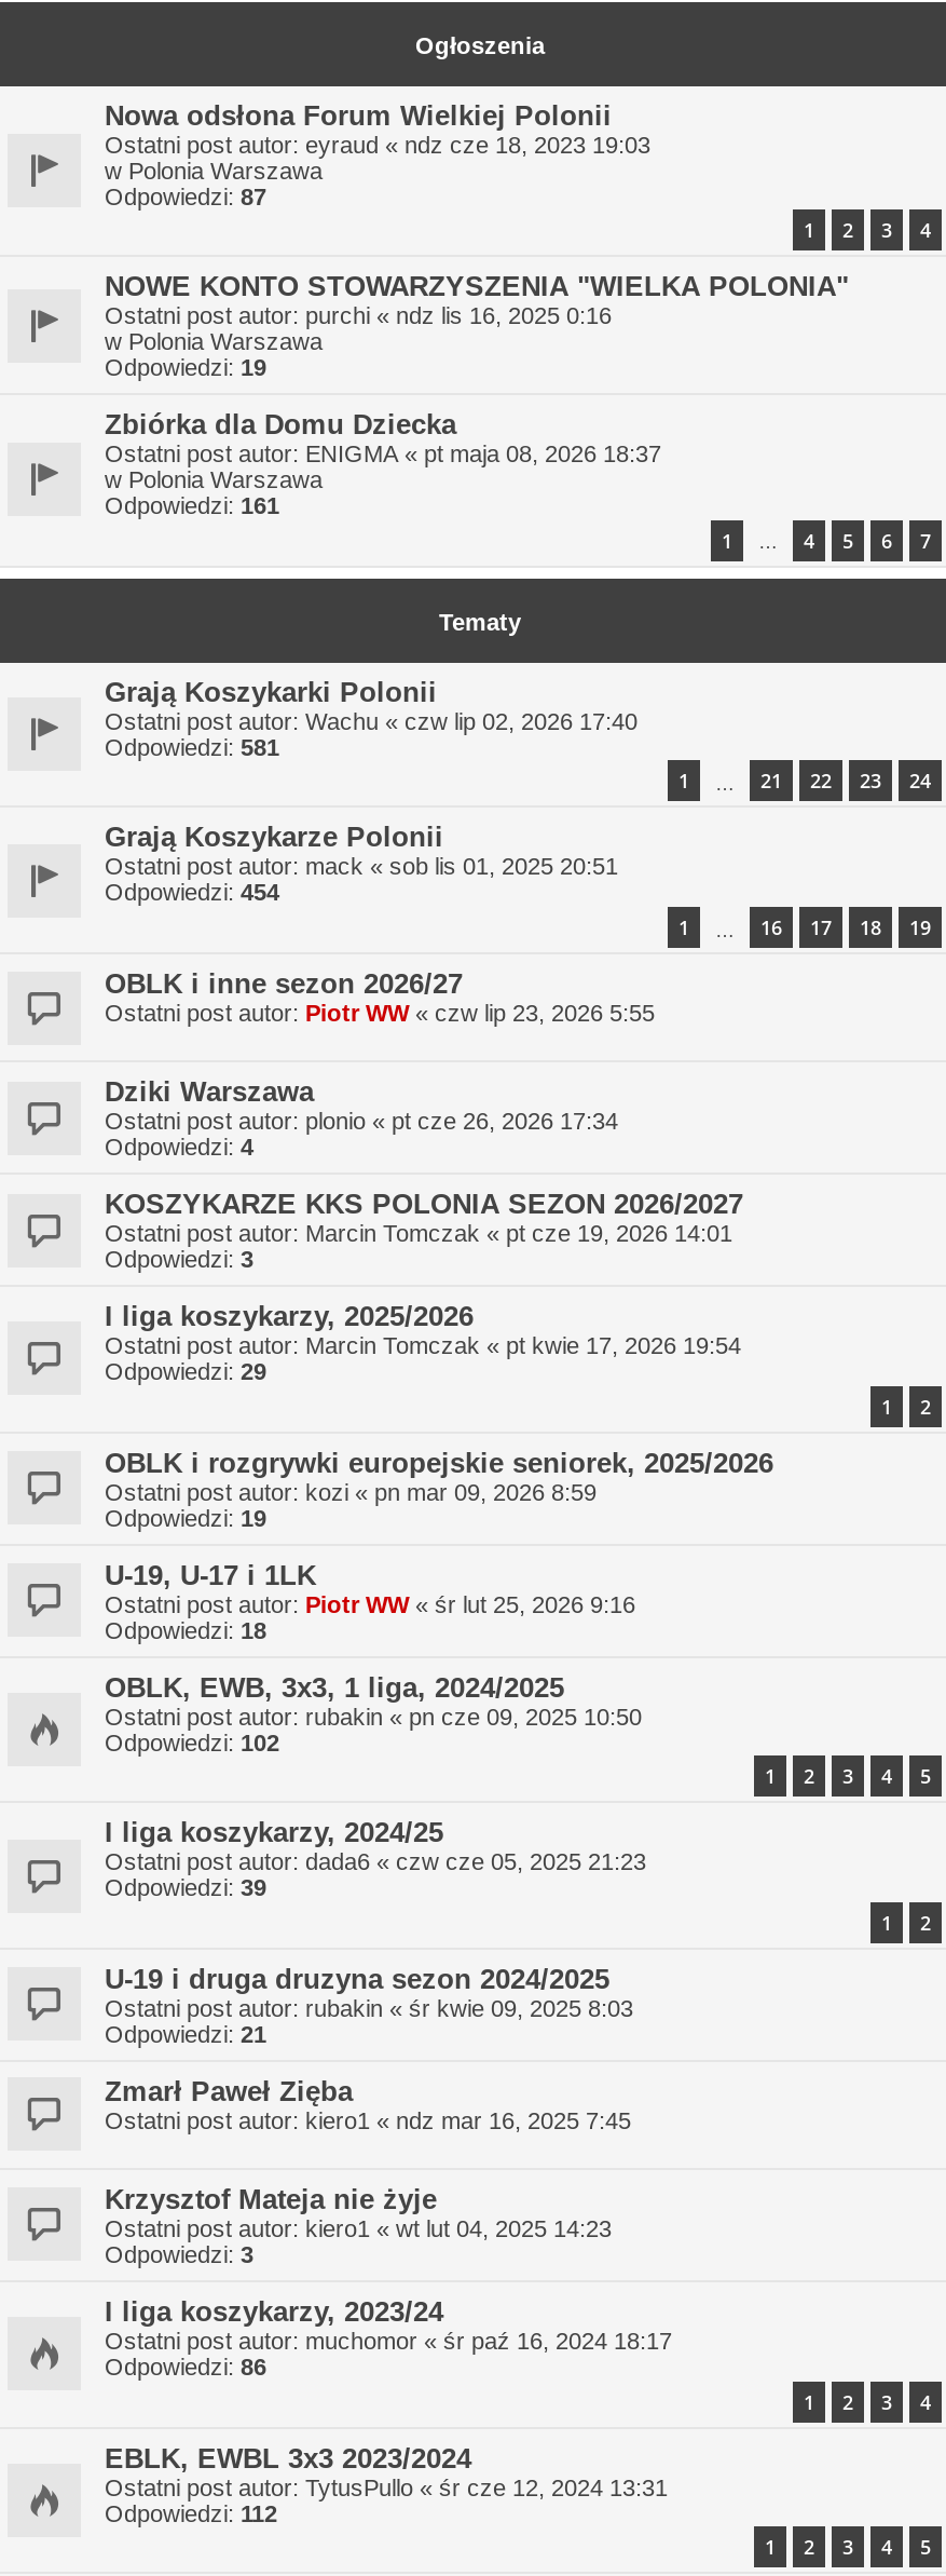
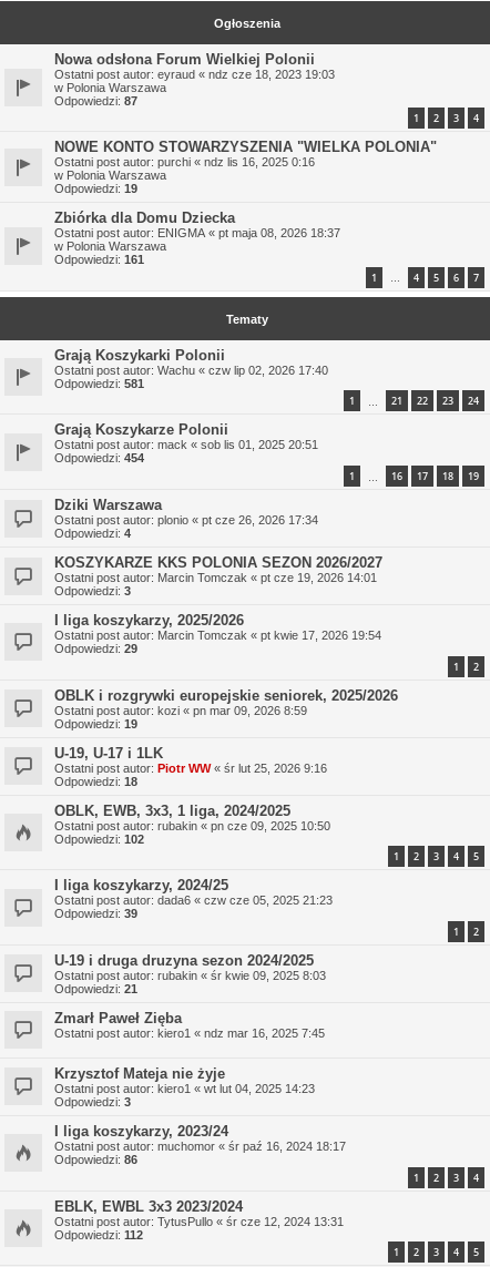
- OBLK i inne sezon 2026/27
- Ostatni post autor: Piotr WW «czw lip 23, 2026 5:55
